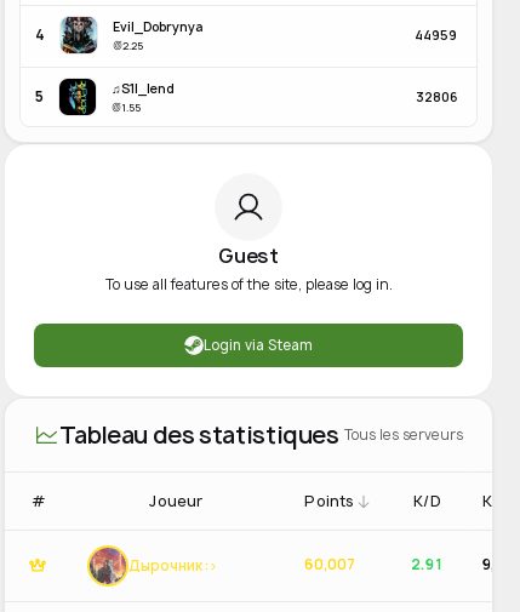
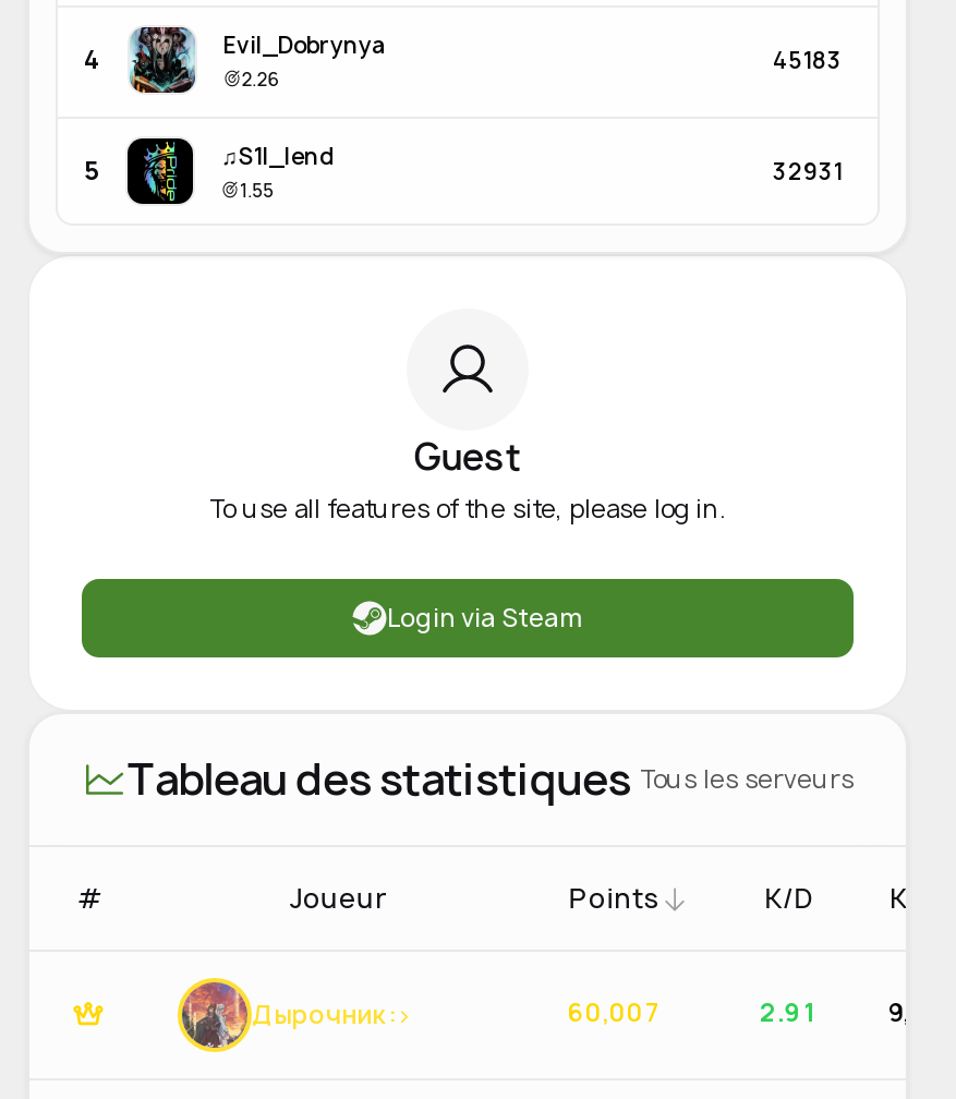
- 44959
+ 45183

- 2.25
+ 2.26

- 32806
+ 32931
